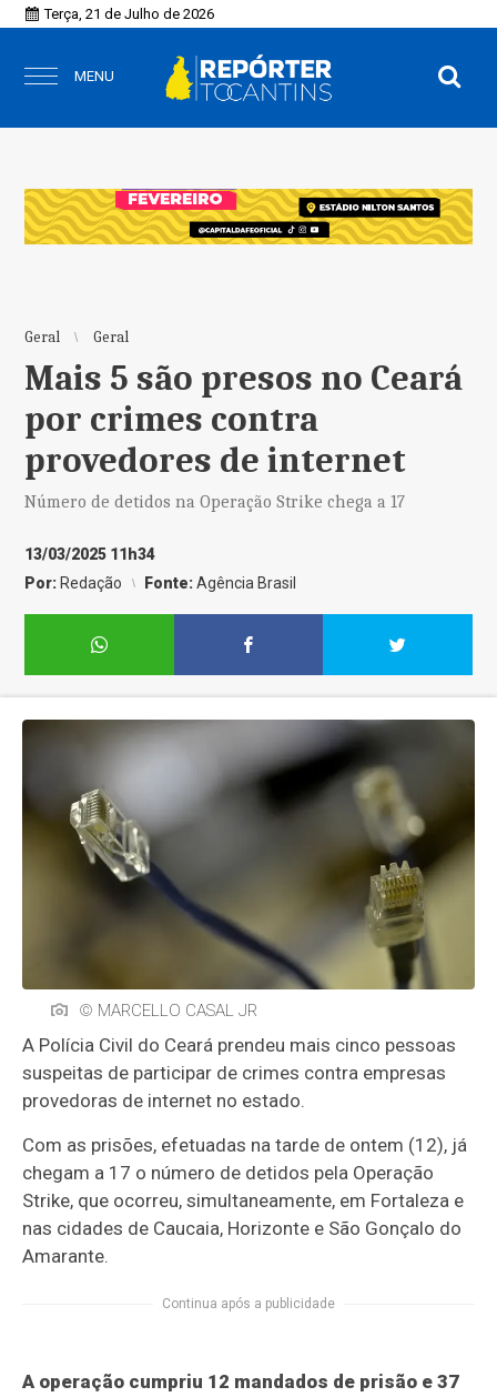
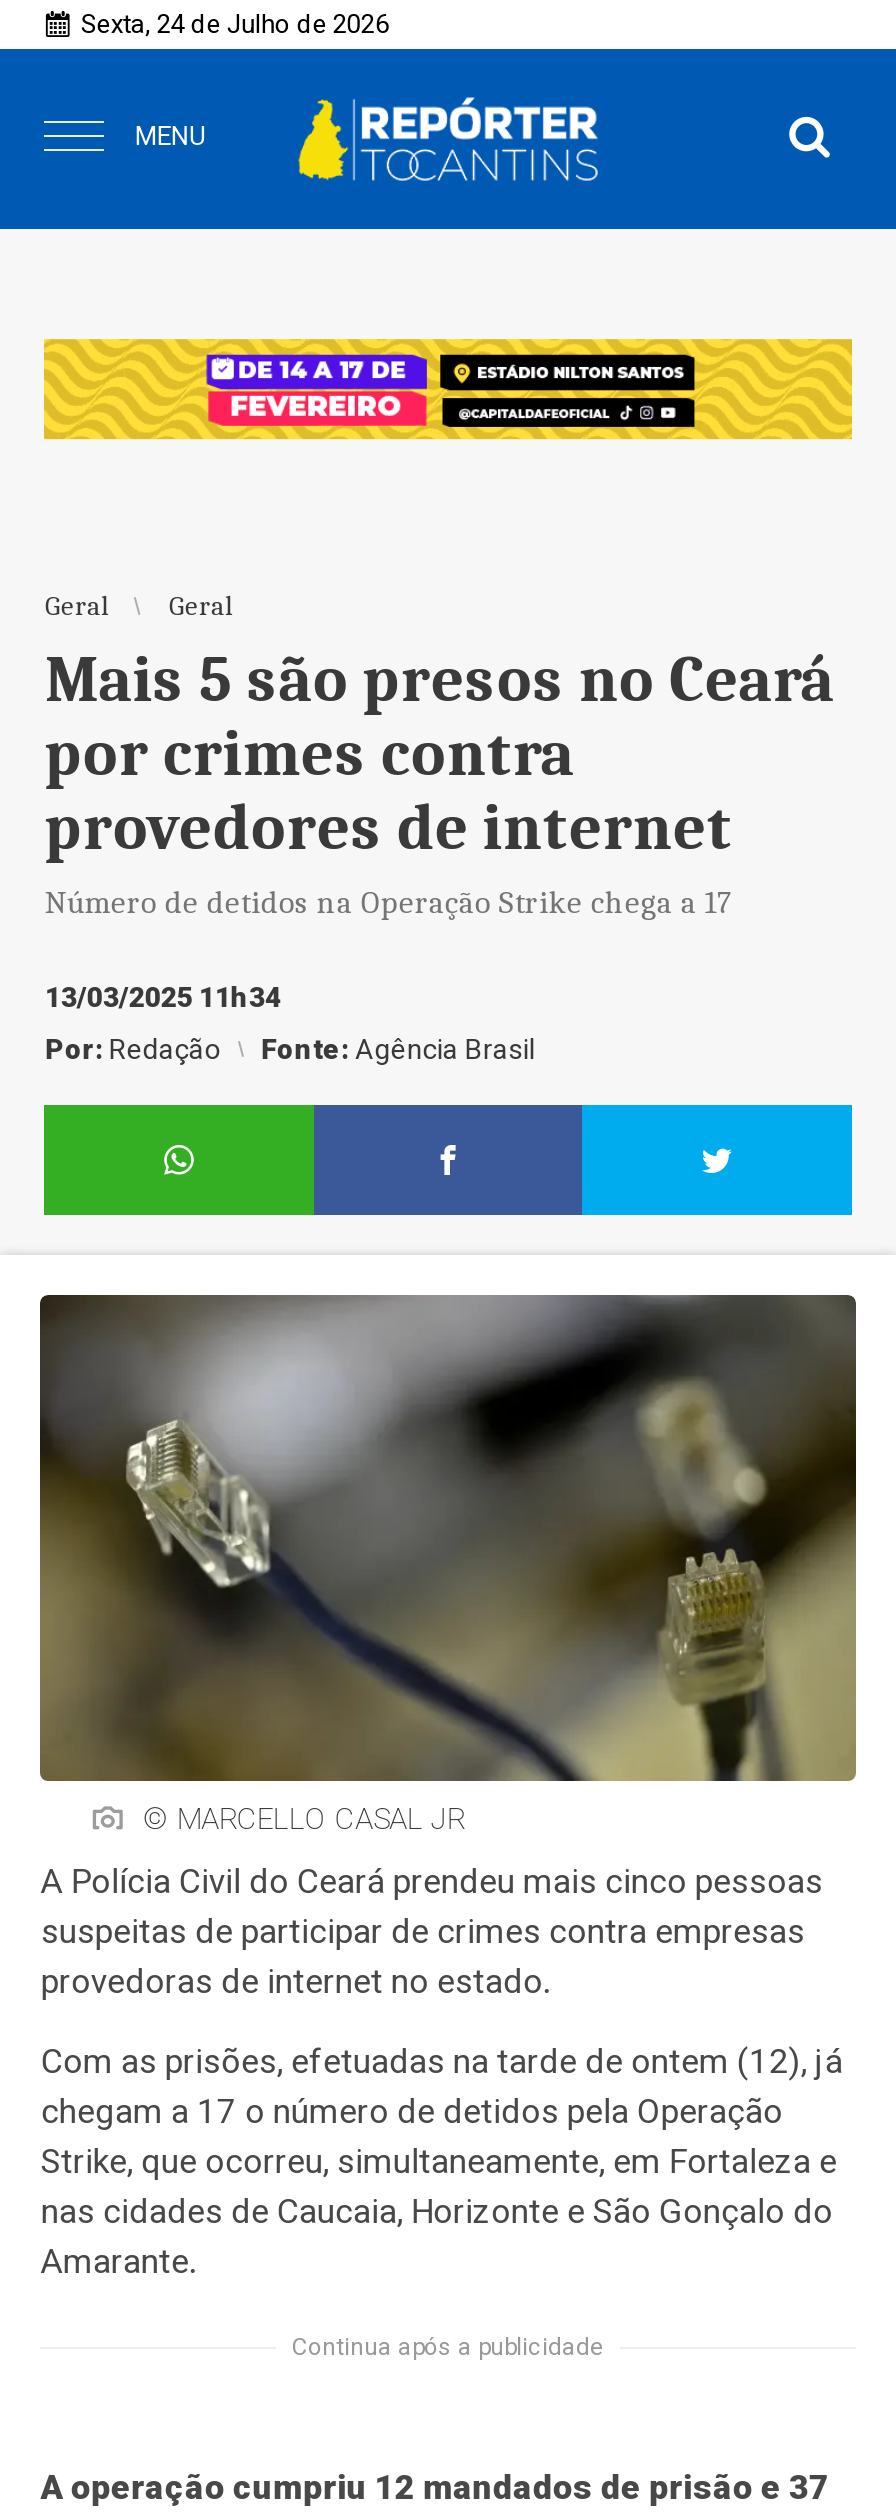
- Terça, 21 de Julho de 2026
+ Sexta, 24 de Julho de 2026

- [image]
+ [image]
